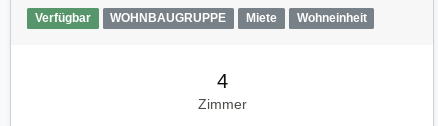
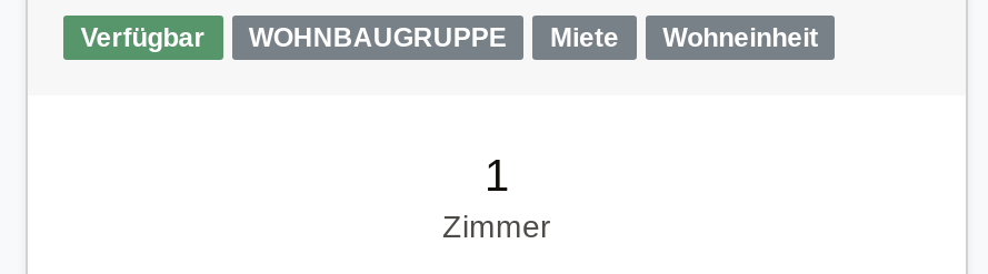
- 4
+ 1
